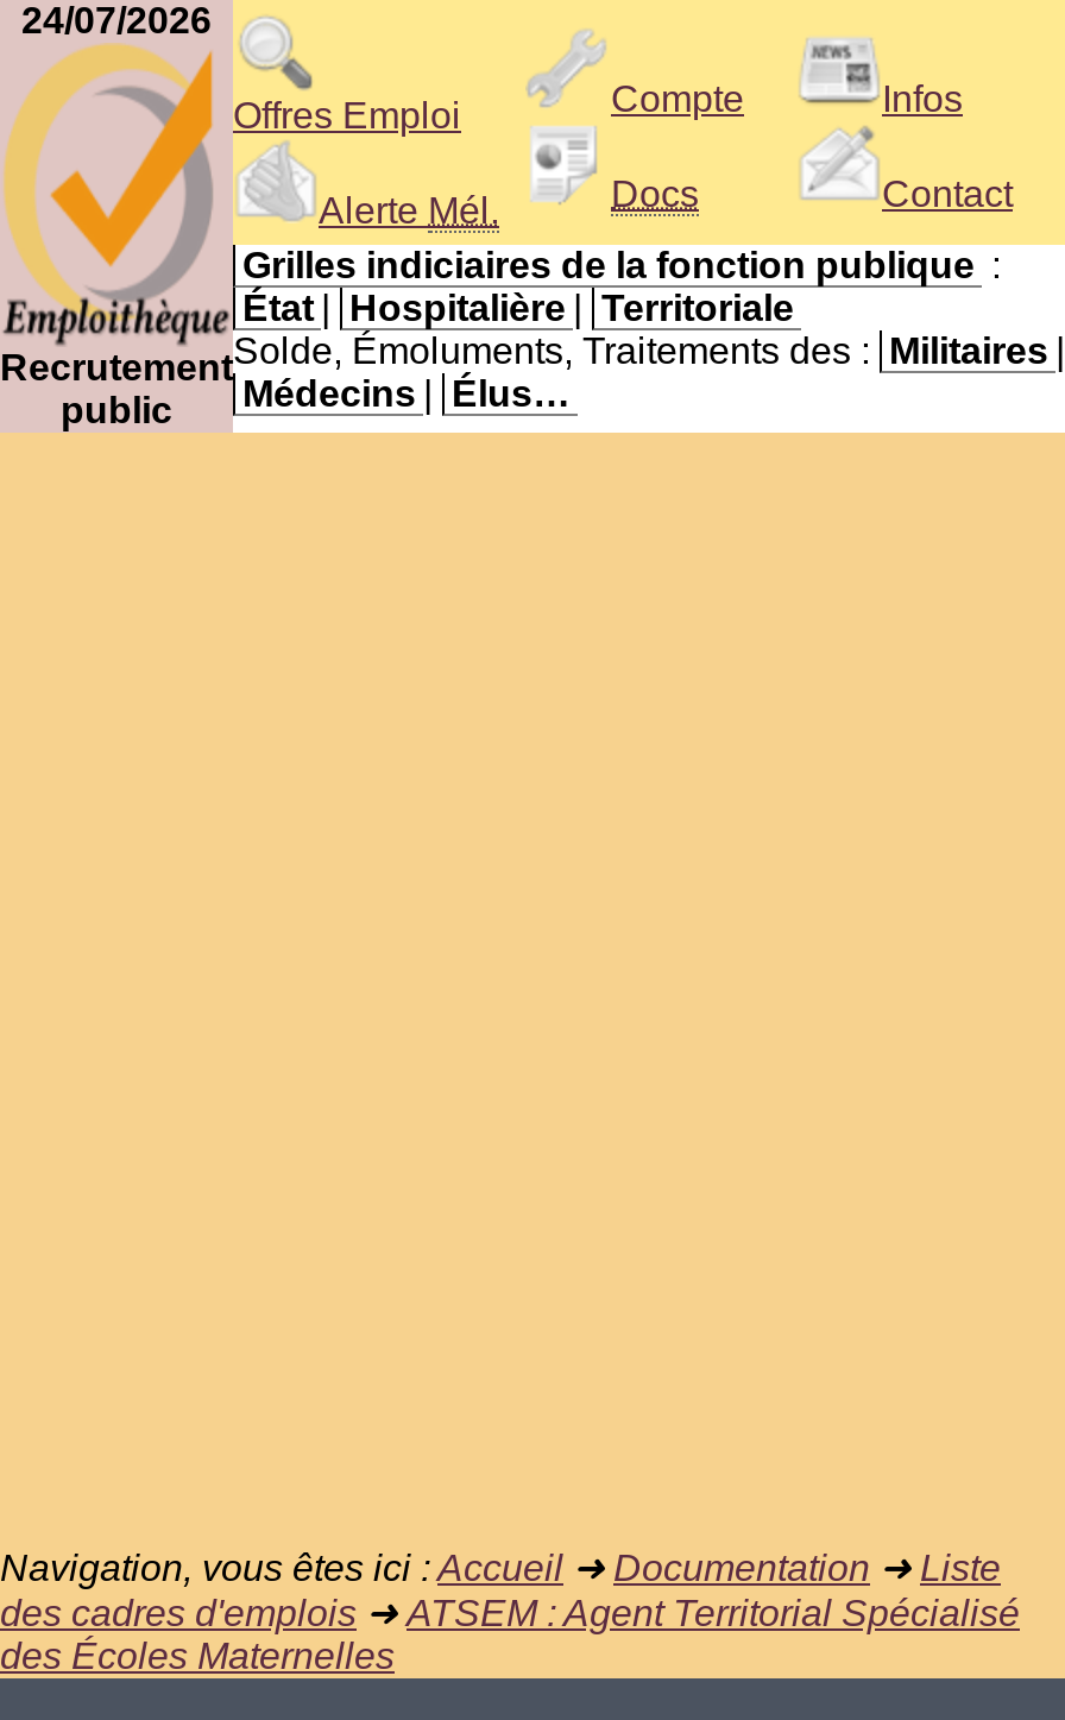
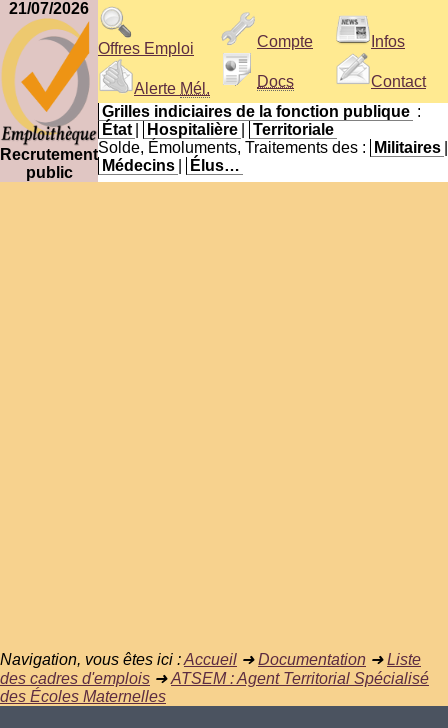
- 24/07/2026
+ 21/07/2026
